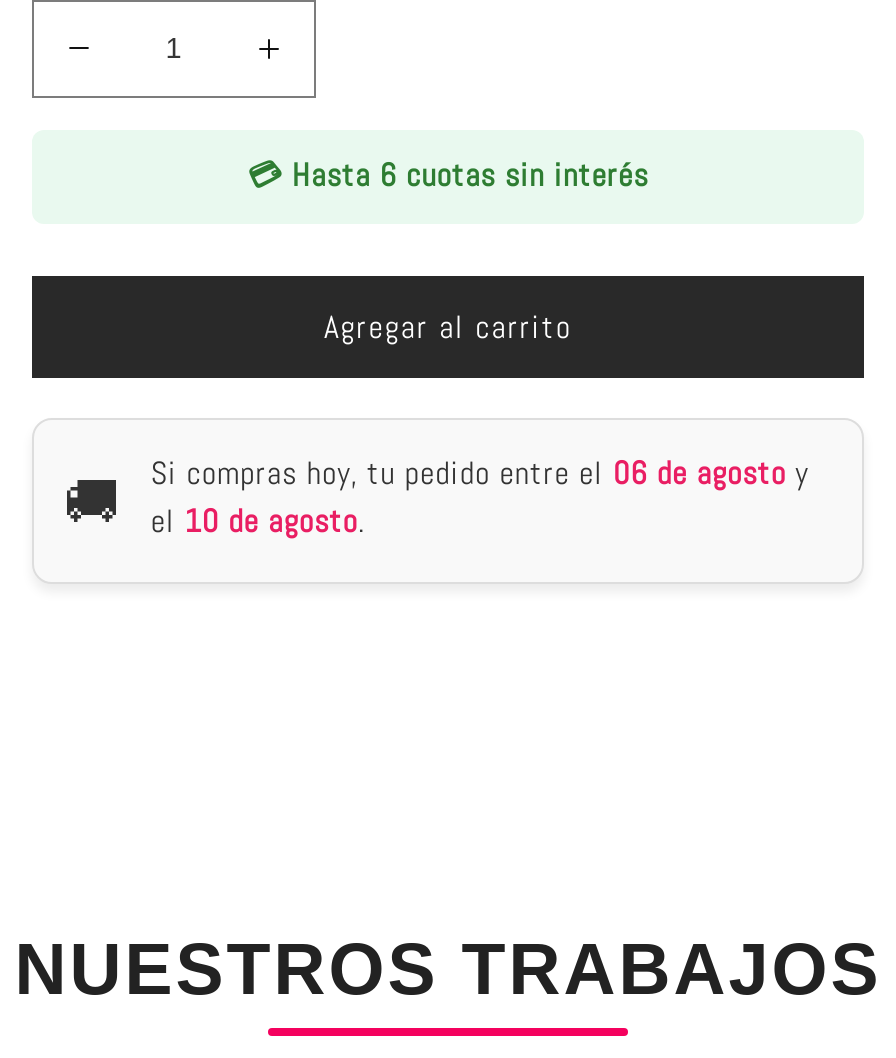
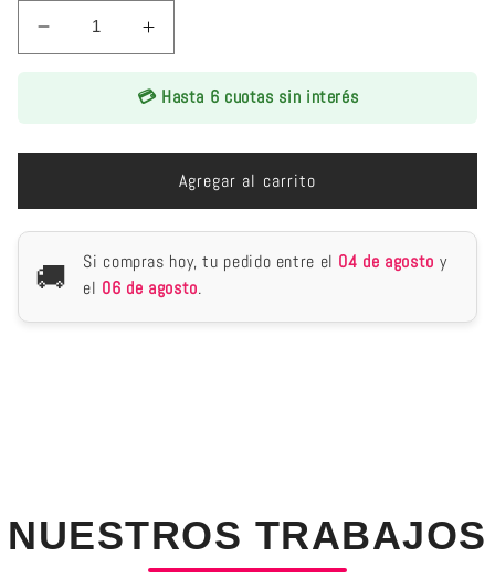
- Si compras hoy, tu pedido entre el 06 de agosto y
+ Si compras hoy, tu pedido entre el 04 de agosto y

- el 10 de agosto.
+ el 06 de agosto.
